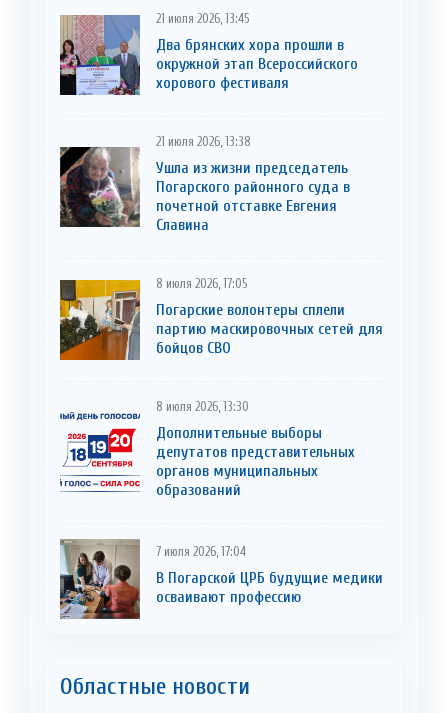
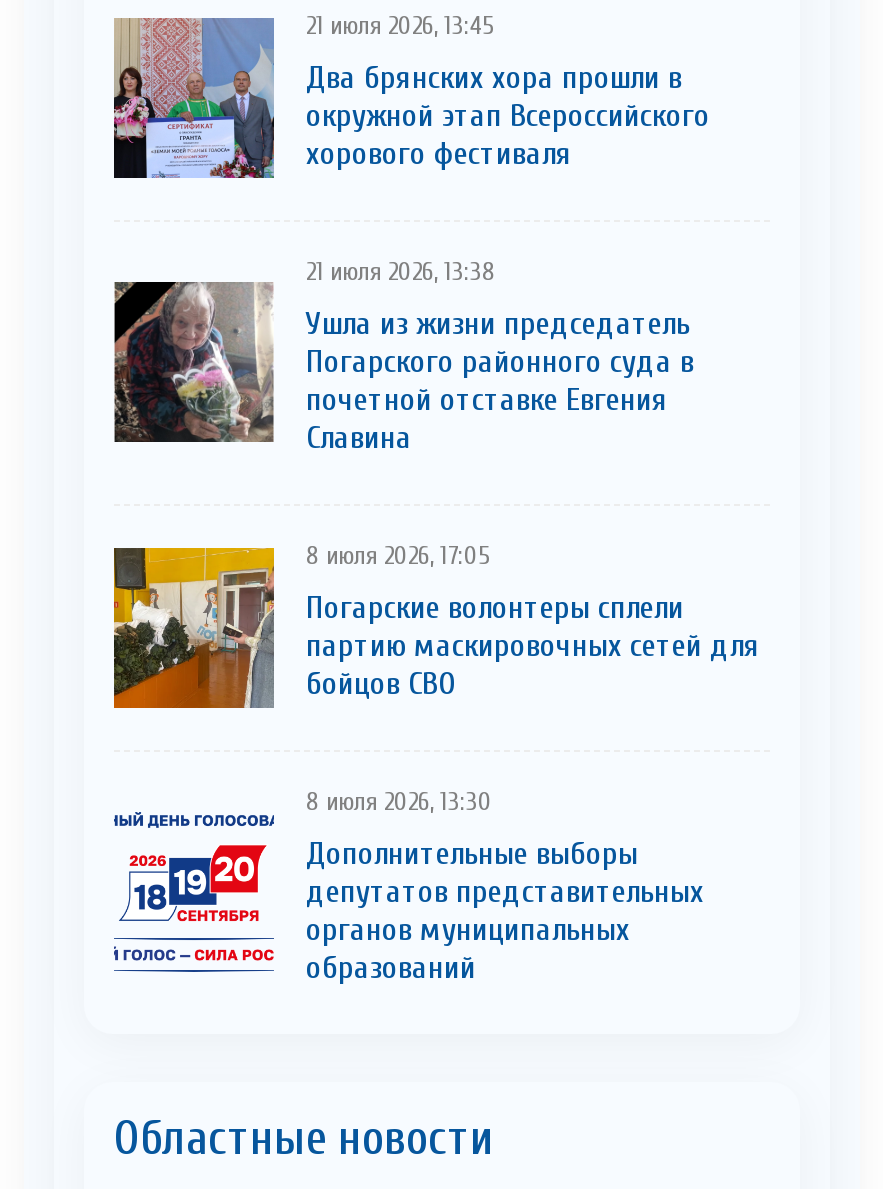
- [image]
- 7 июля 2026, 17:04
- В Погарской ЦРБ будущие медики
- осваивают профессию
